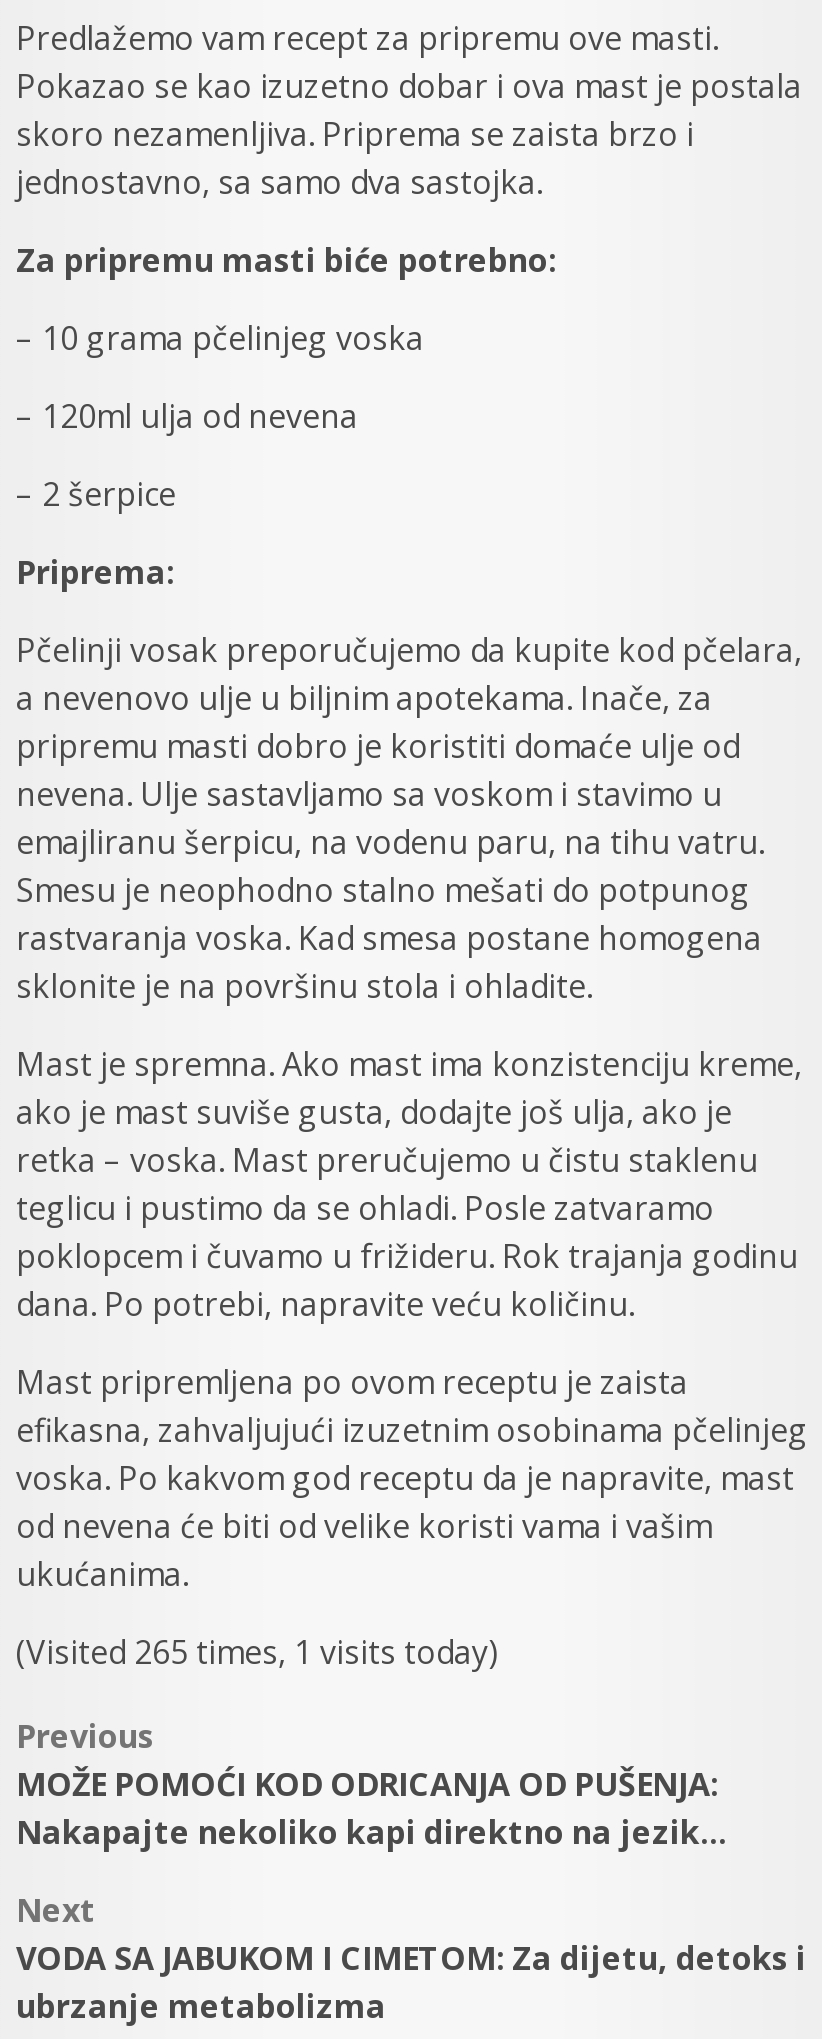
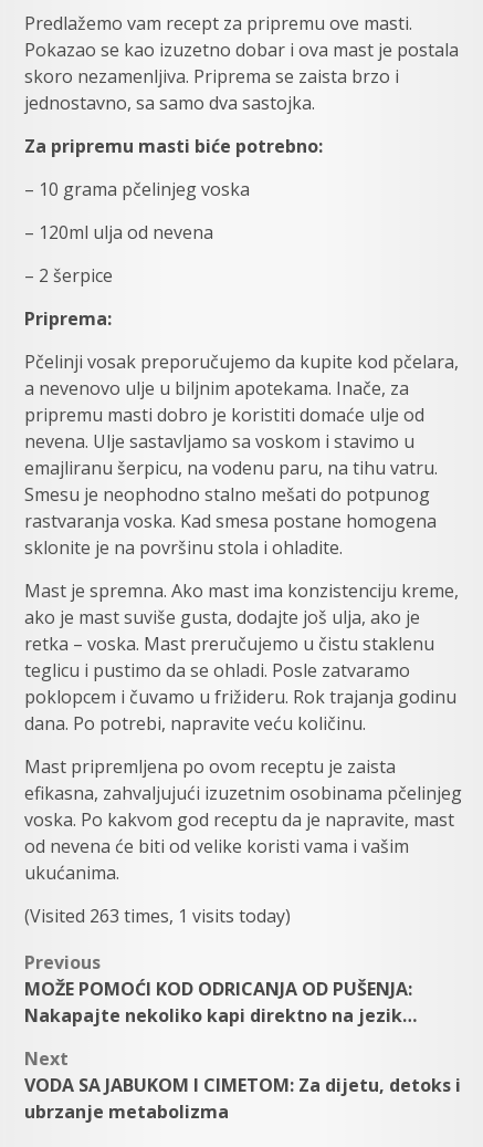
- (Visited 265 times, 1 visits today)
+ (Visited 263 times, 1 visits today)
